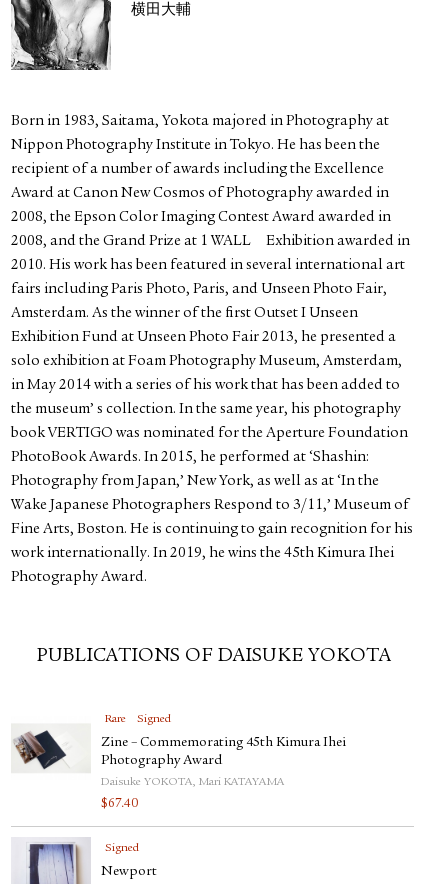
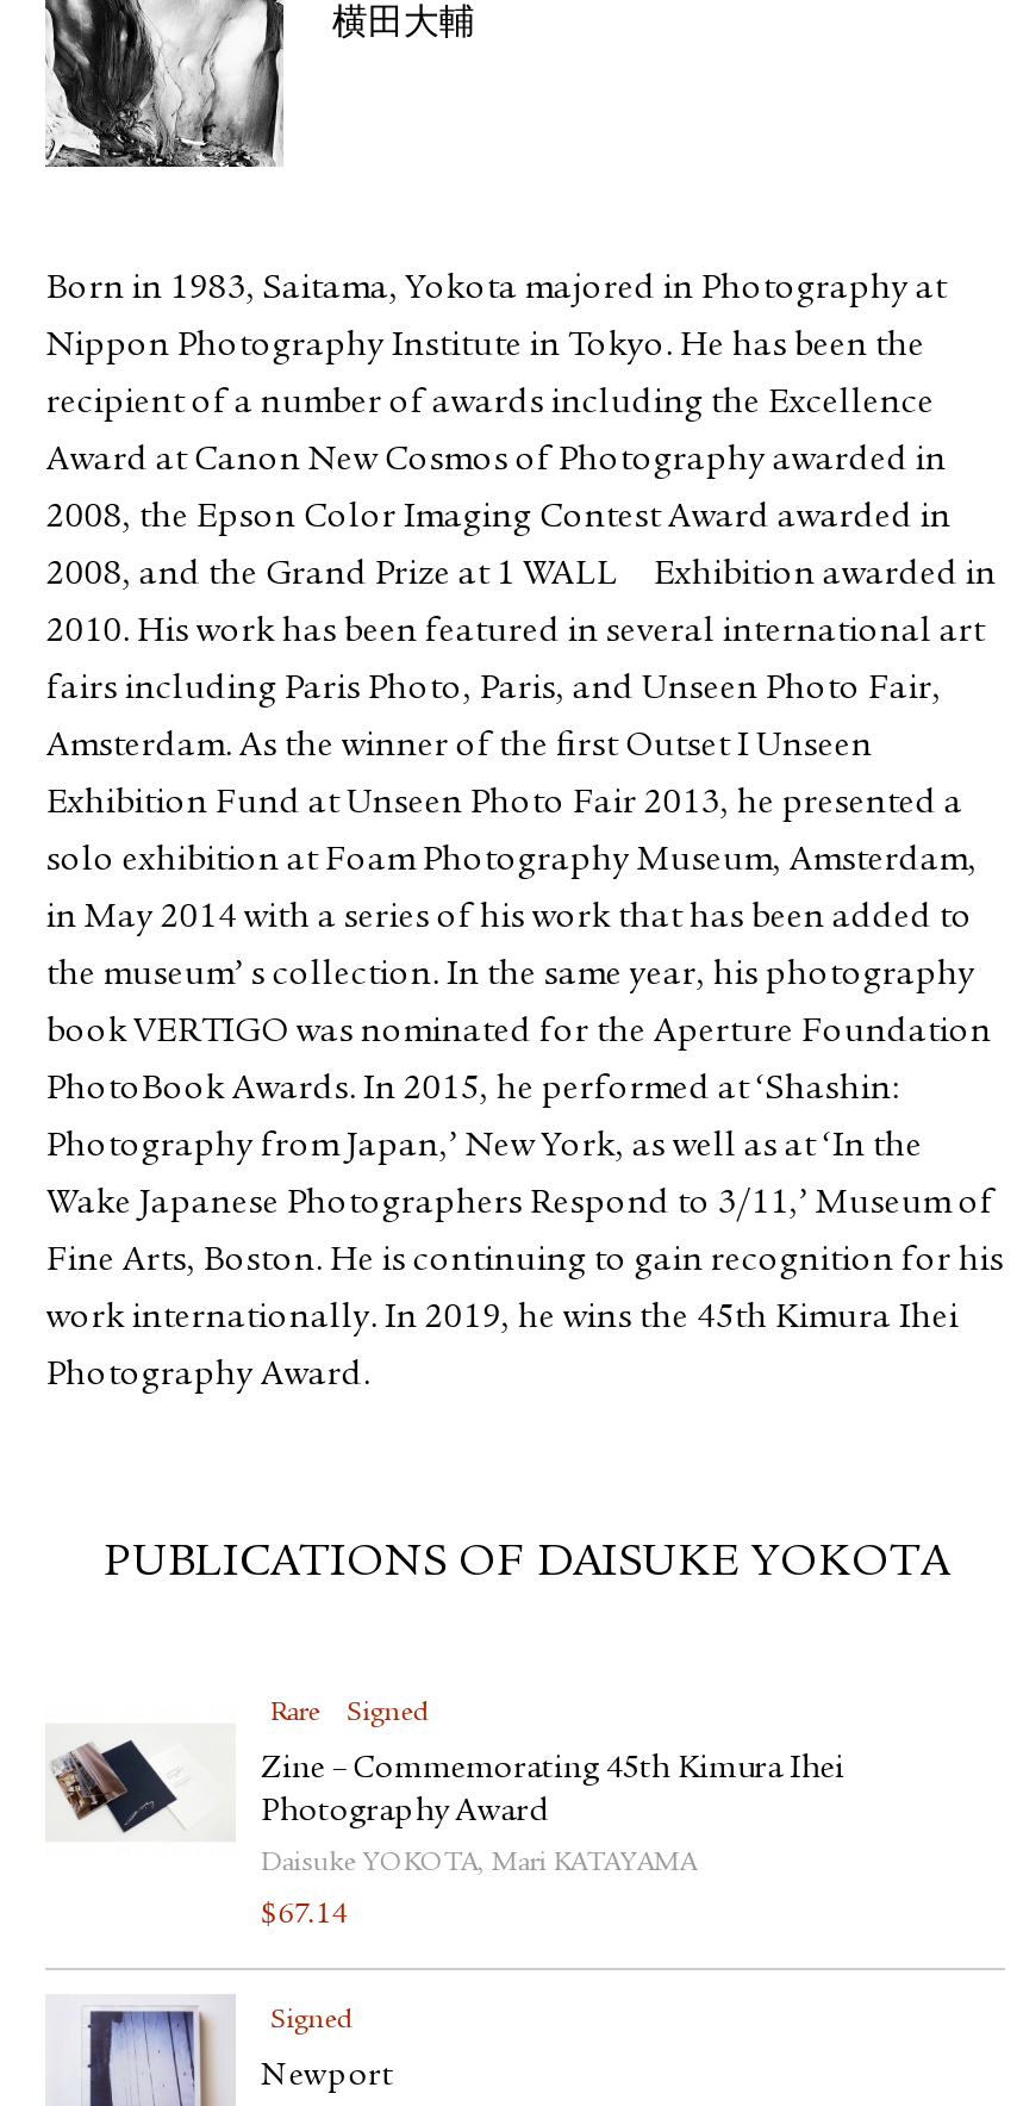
- $67.40
+ $67.14
